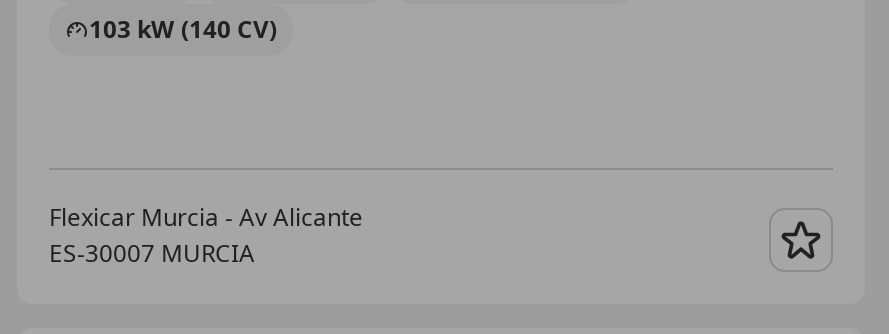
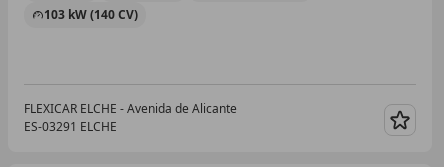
- Flexicar Murcia - Av Alicante
- ES-30007 MURCIA
+ FLEXICAR ELCHE - Avenida de Alicante
+ ES-03291 ELCHE
